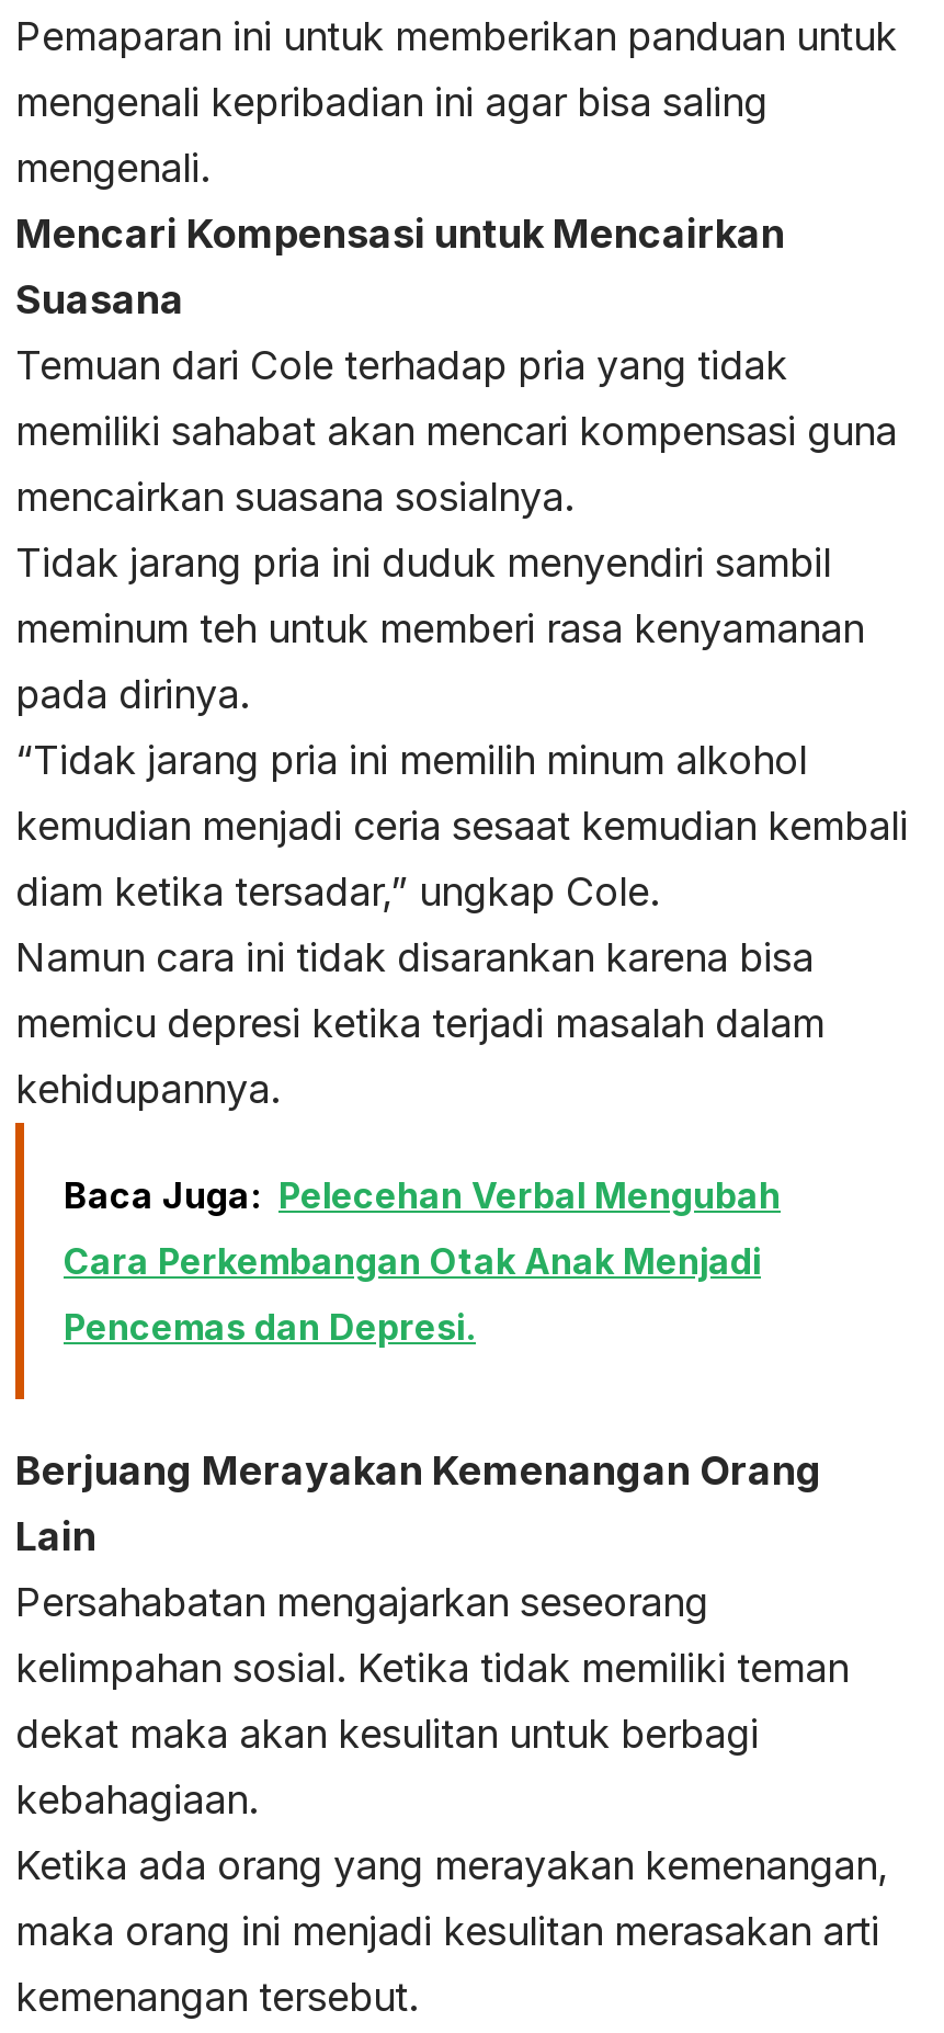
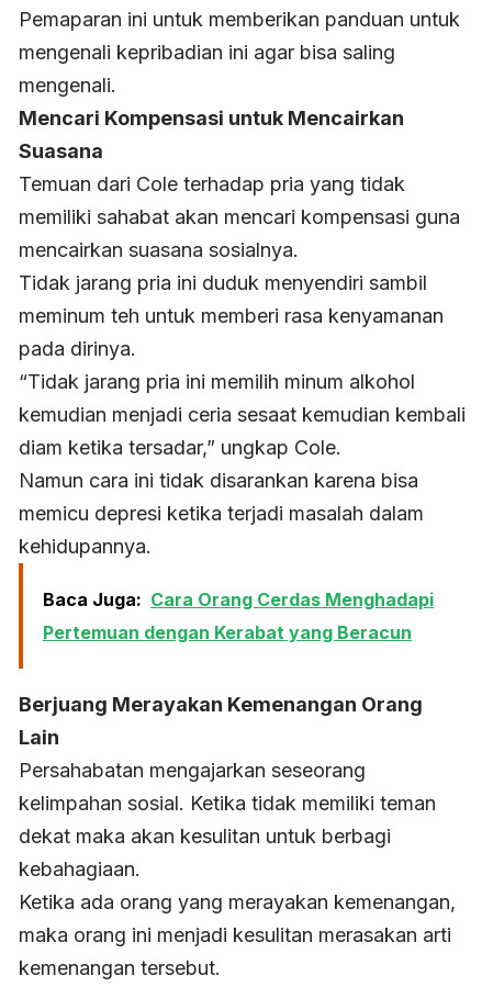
- Baca Juga: Pelecehan Verbal Mengubah
- Cara Perkembangan Otak Anak Menjadi
- Pencemas dan Depresi.
+ Baca Juga: Cara Orang Cerdas Menghadapi
+ Pertemuan dengan Kerabat yang Beracun
